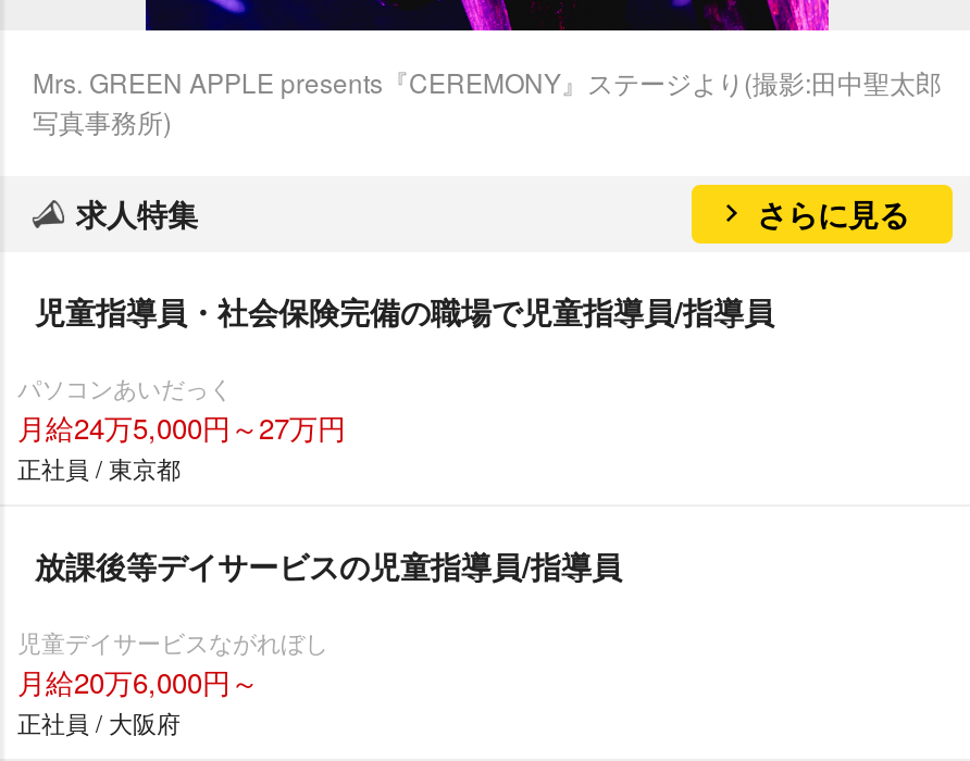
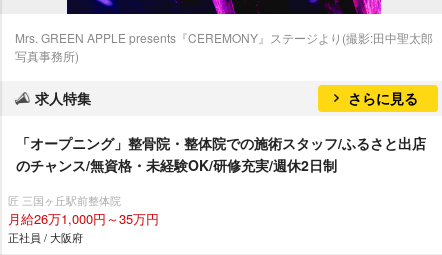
- 児童指導員・社会保険完備の職場で児童指導員/指導員
- パソコンあいだっく
- 月給24万5,000円～27万円
- 正社員 / 東京都
- 放課後等デイサービスの児童指導員/指導員
- 児童デイサービスながれぼし
- 月給20万6,000円～
+ 「オープニング」整骨院・整体院での施術スタッフ/ふるさと出店
+ のチャンス/無資格・未経験OK/研修充実/週休2日制
+ 匠 三国ヶ丘駅前整体院
+ 月給26万1,000円～35万円
